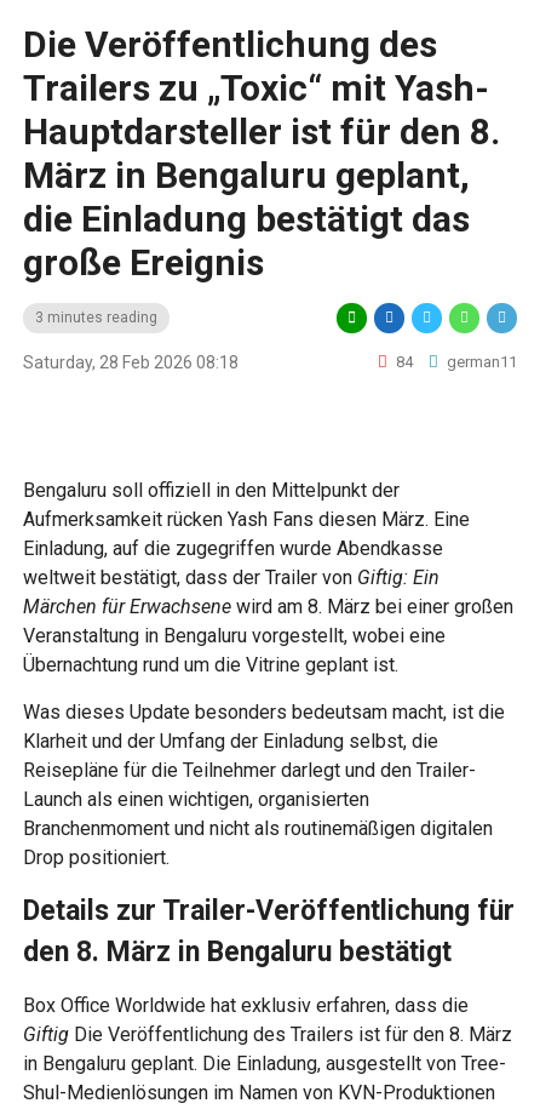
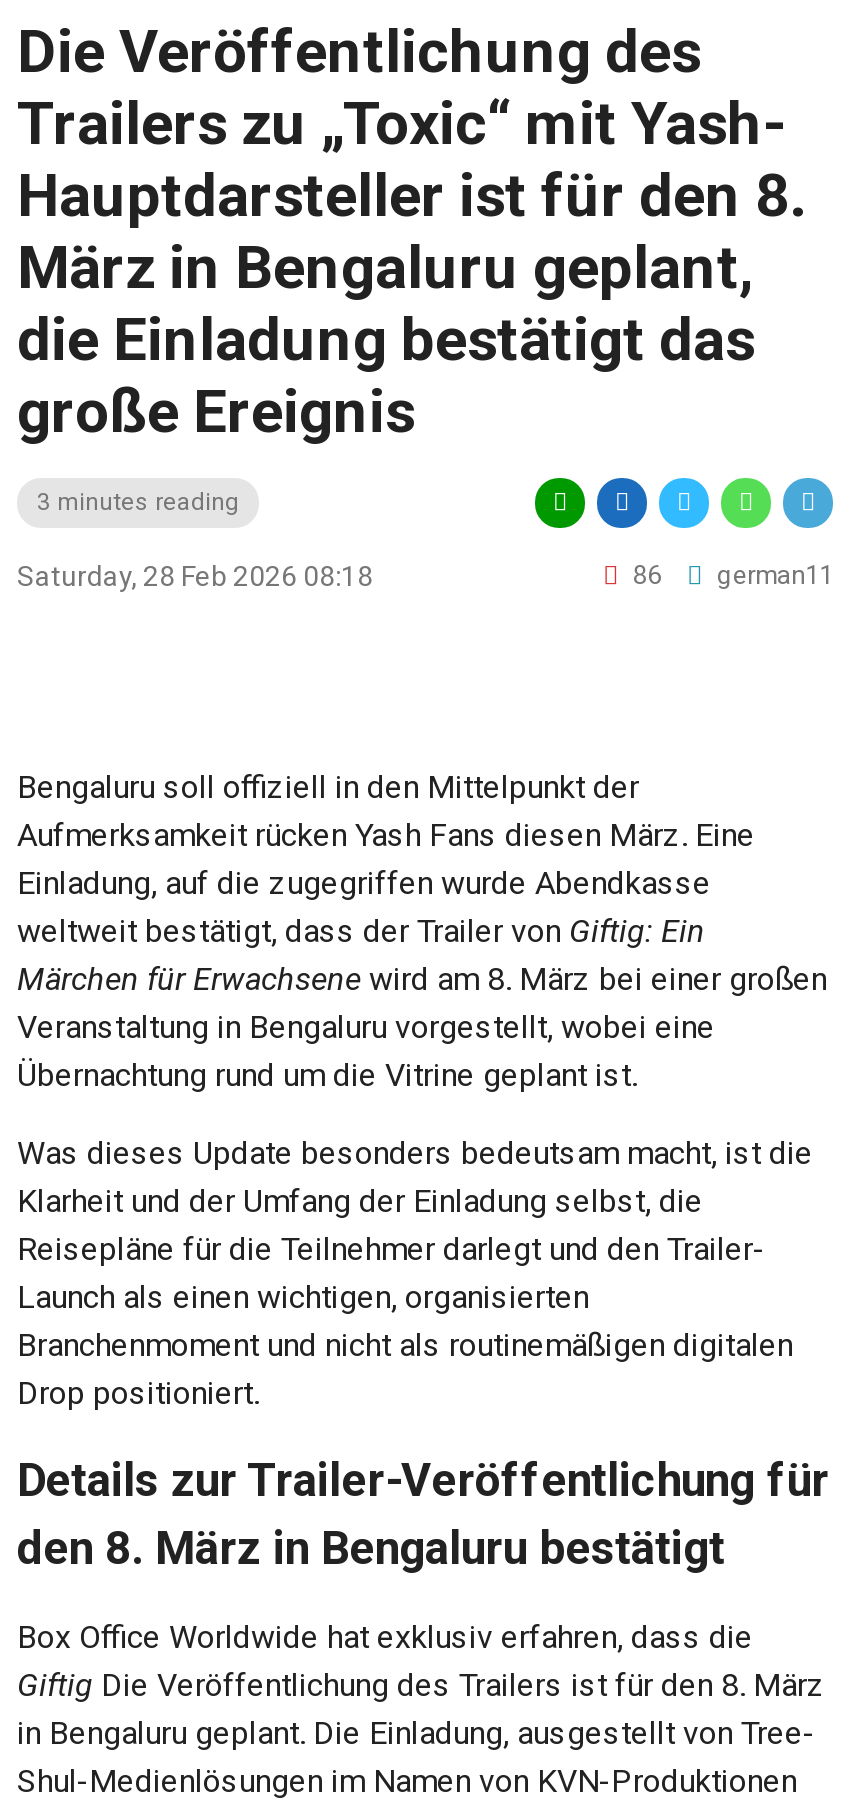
- 84 german11
+ 86 german11
